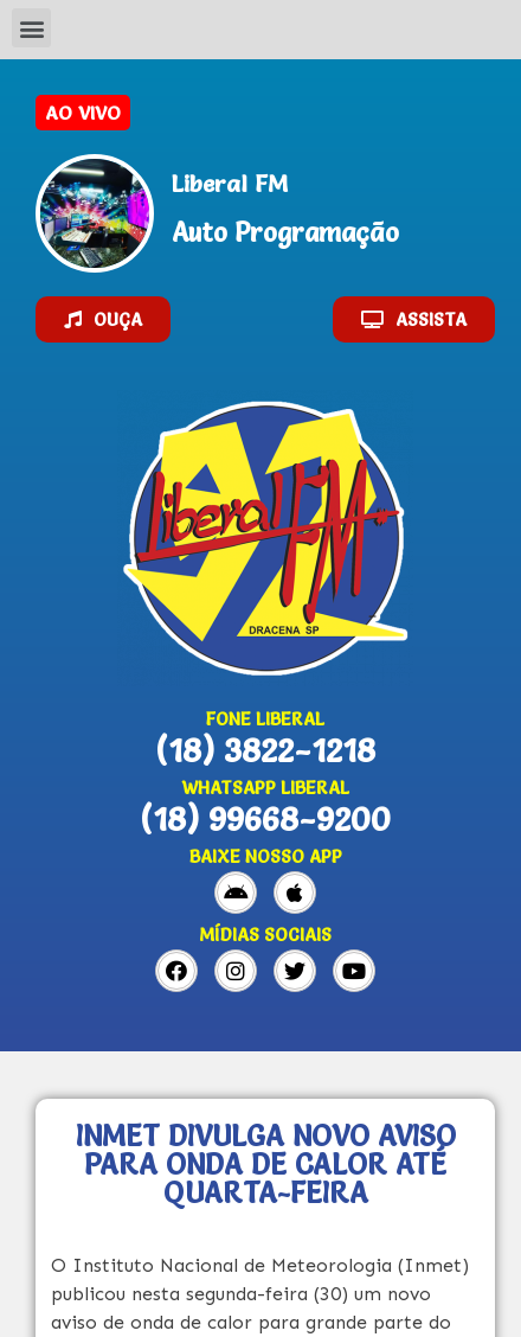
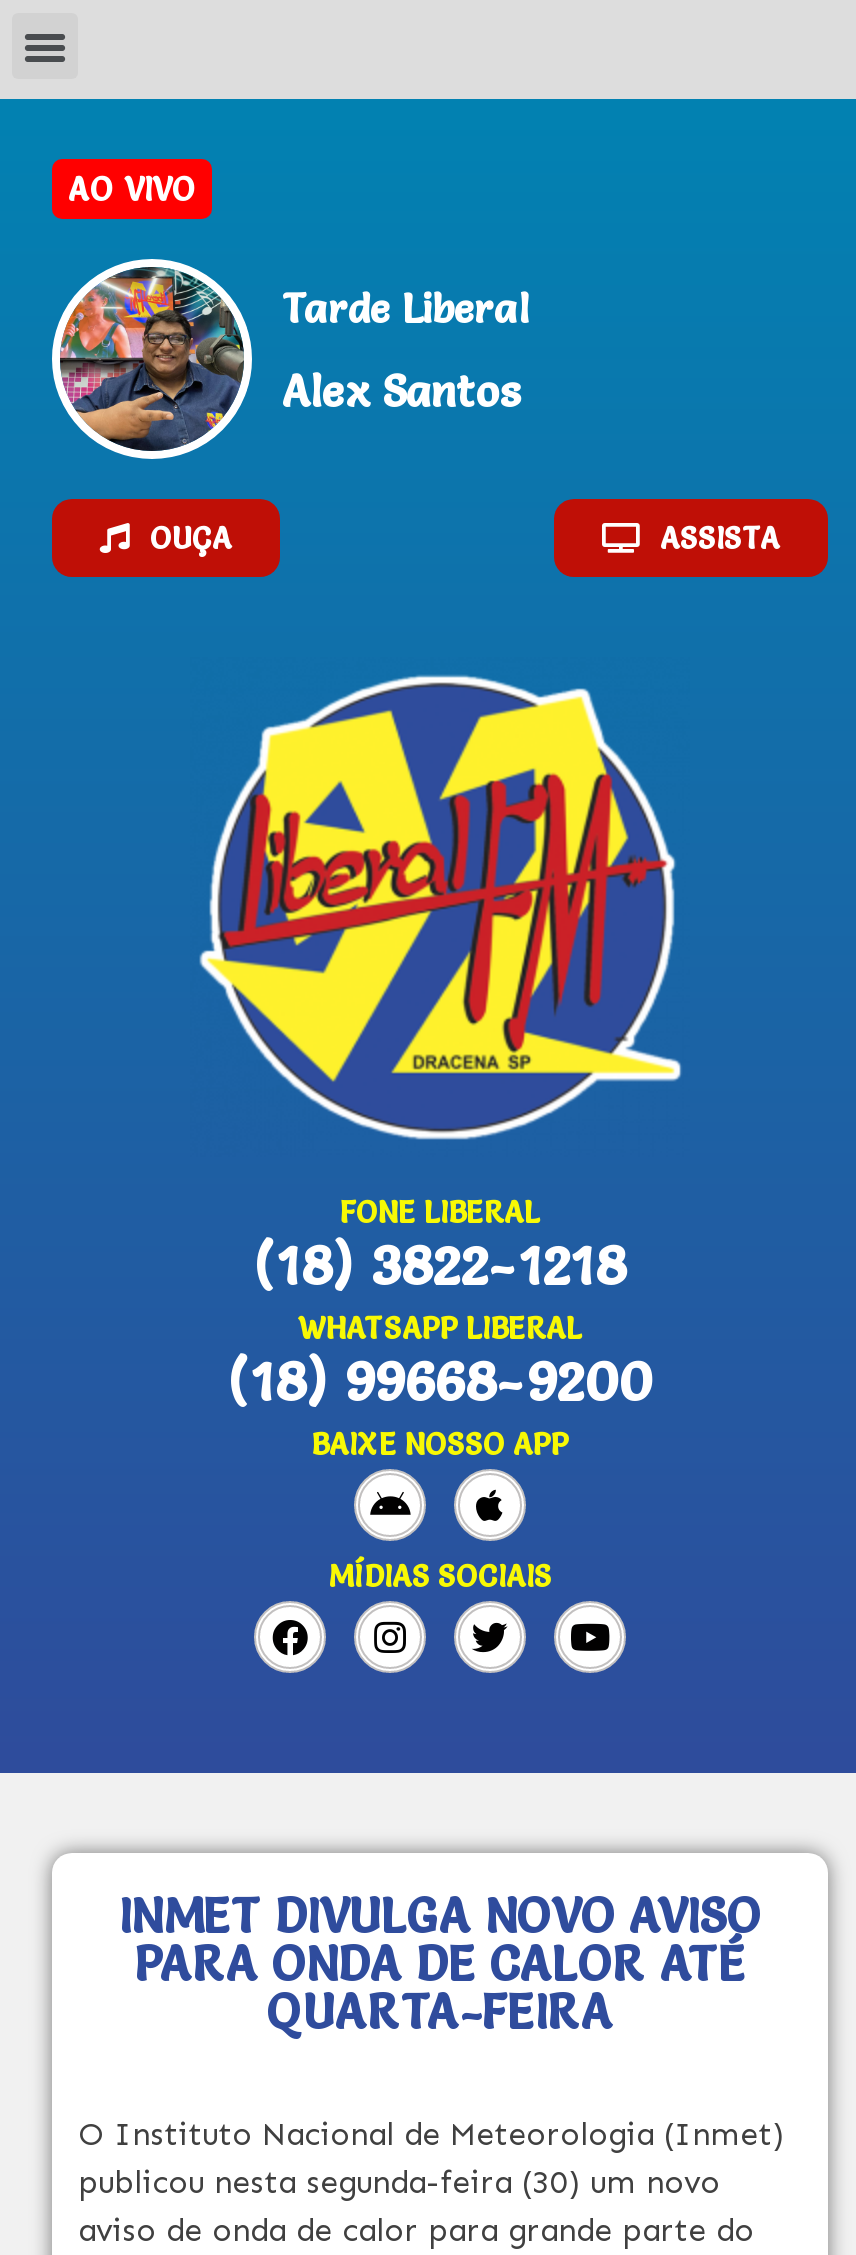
- [image]
- Liberal FM
- Auto Programação
+ [image]
+ AO VIVO
+ Tarde Liberal
+ Alex Santos
